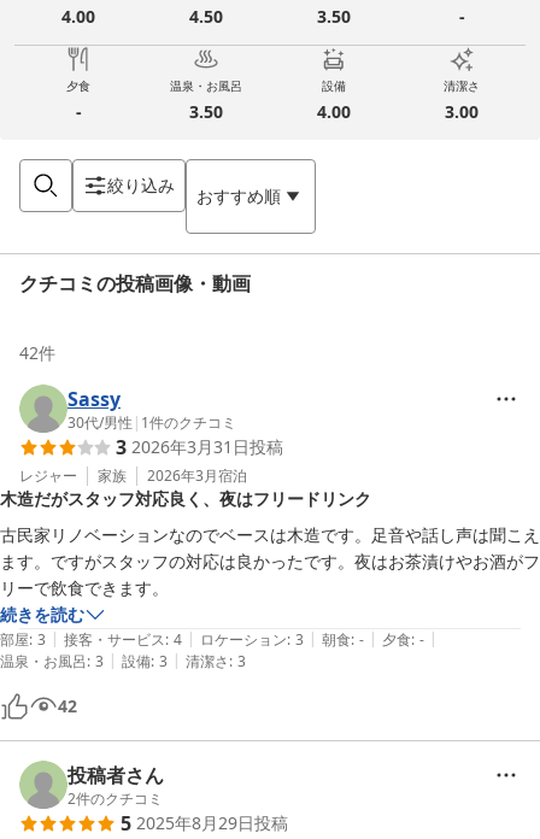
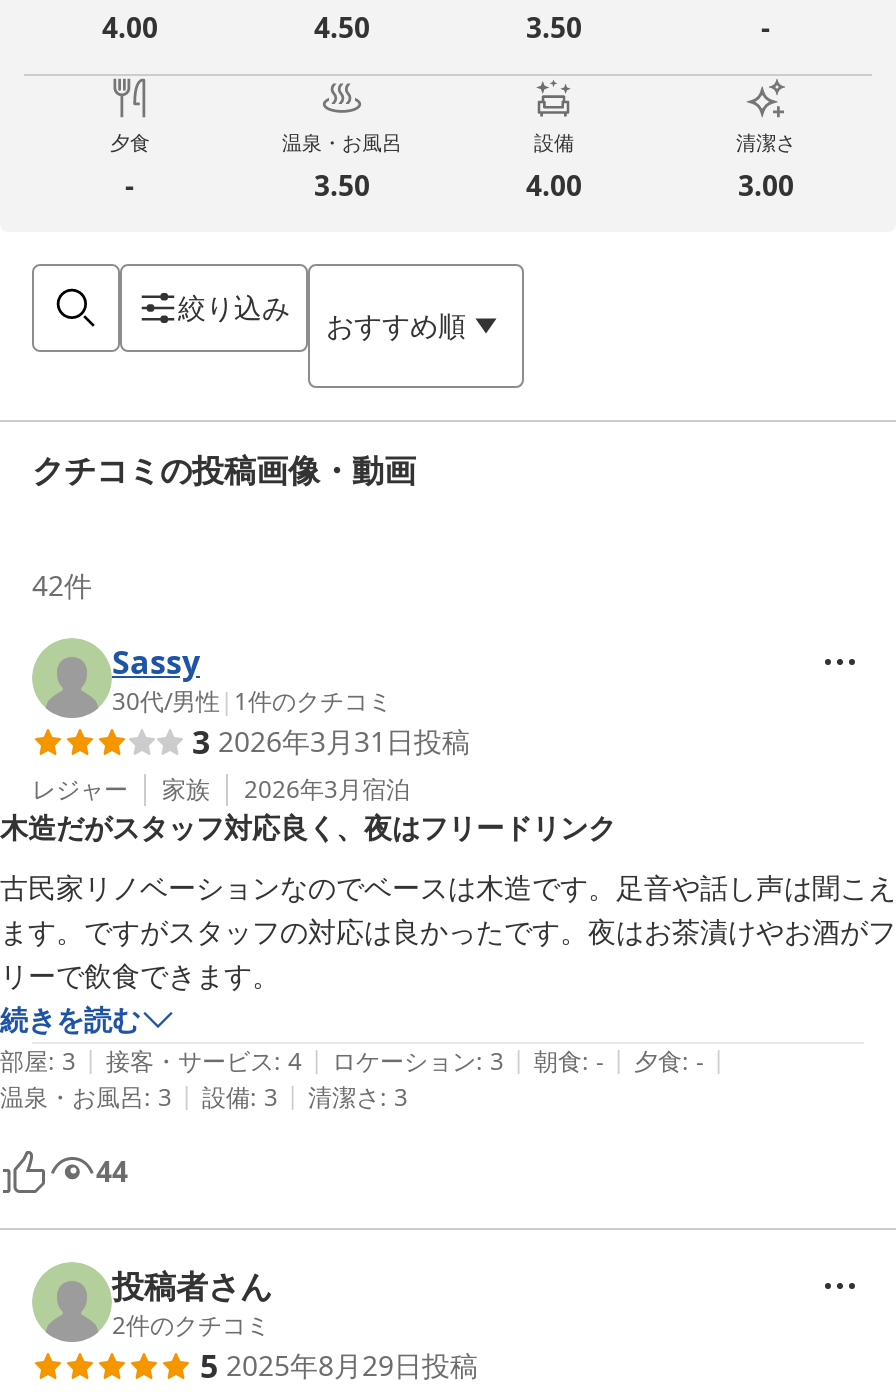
- 42
+ 44
